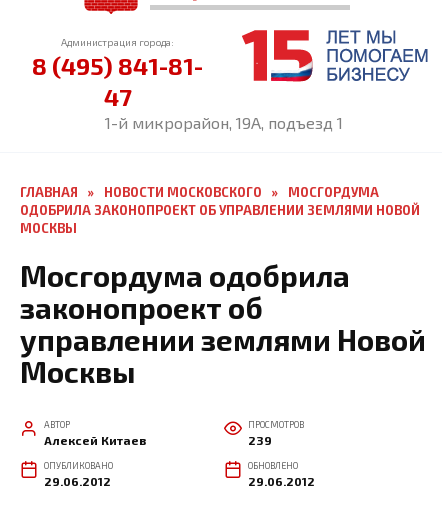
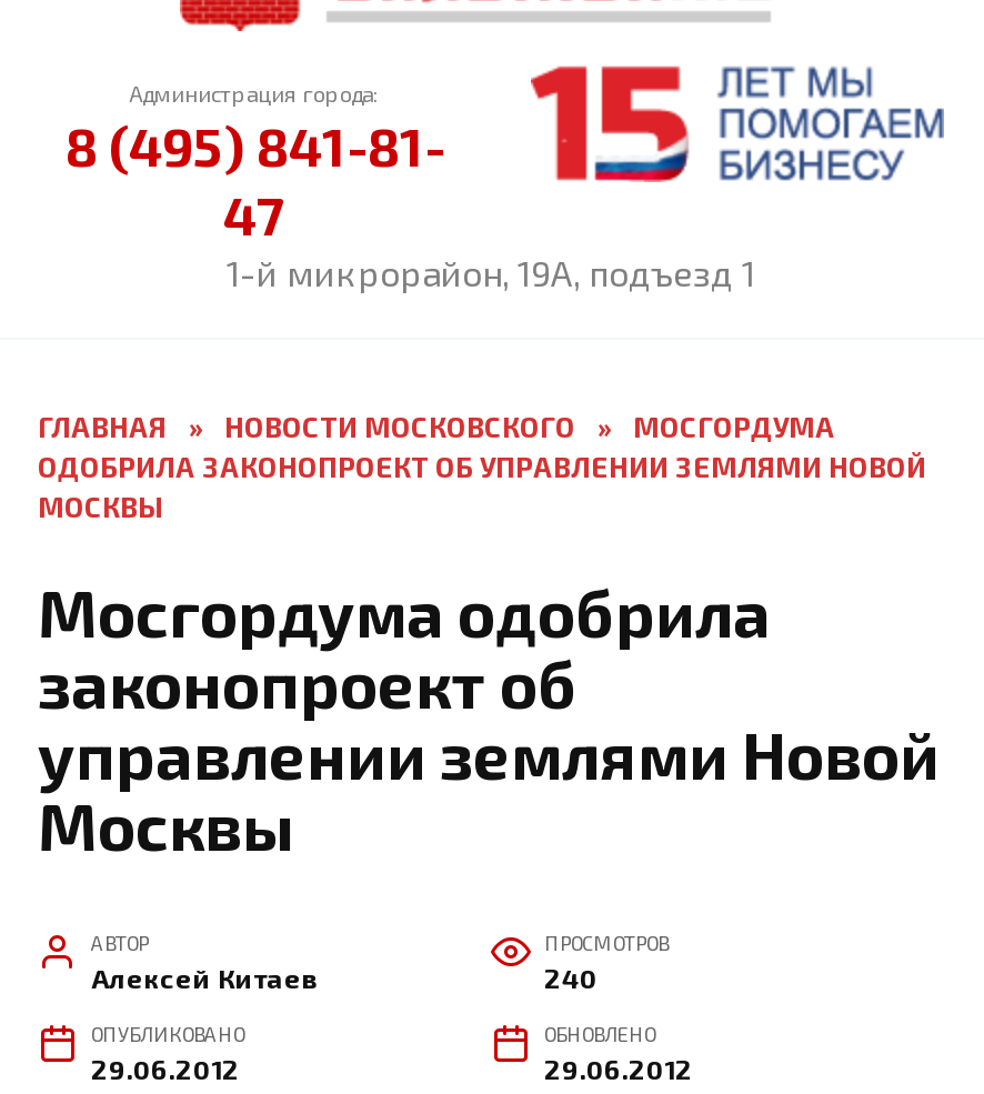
- 239
+ 240
